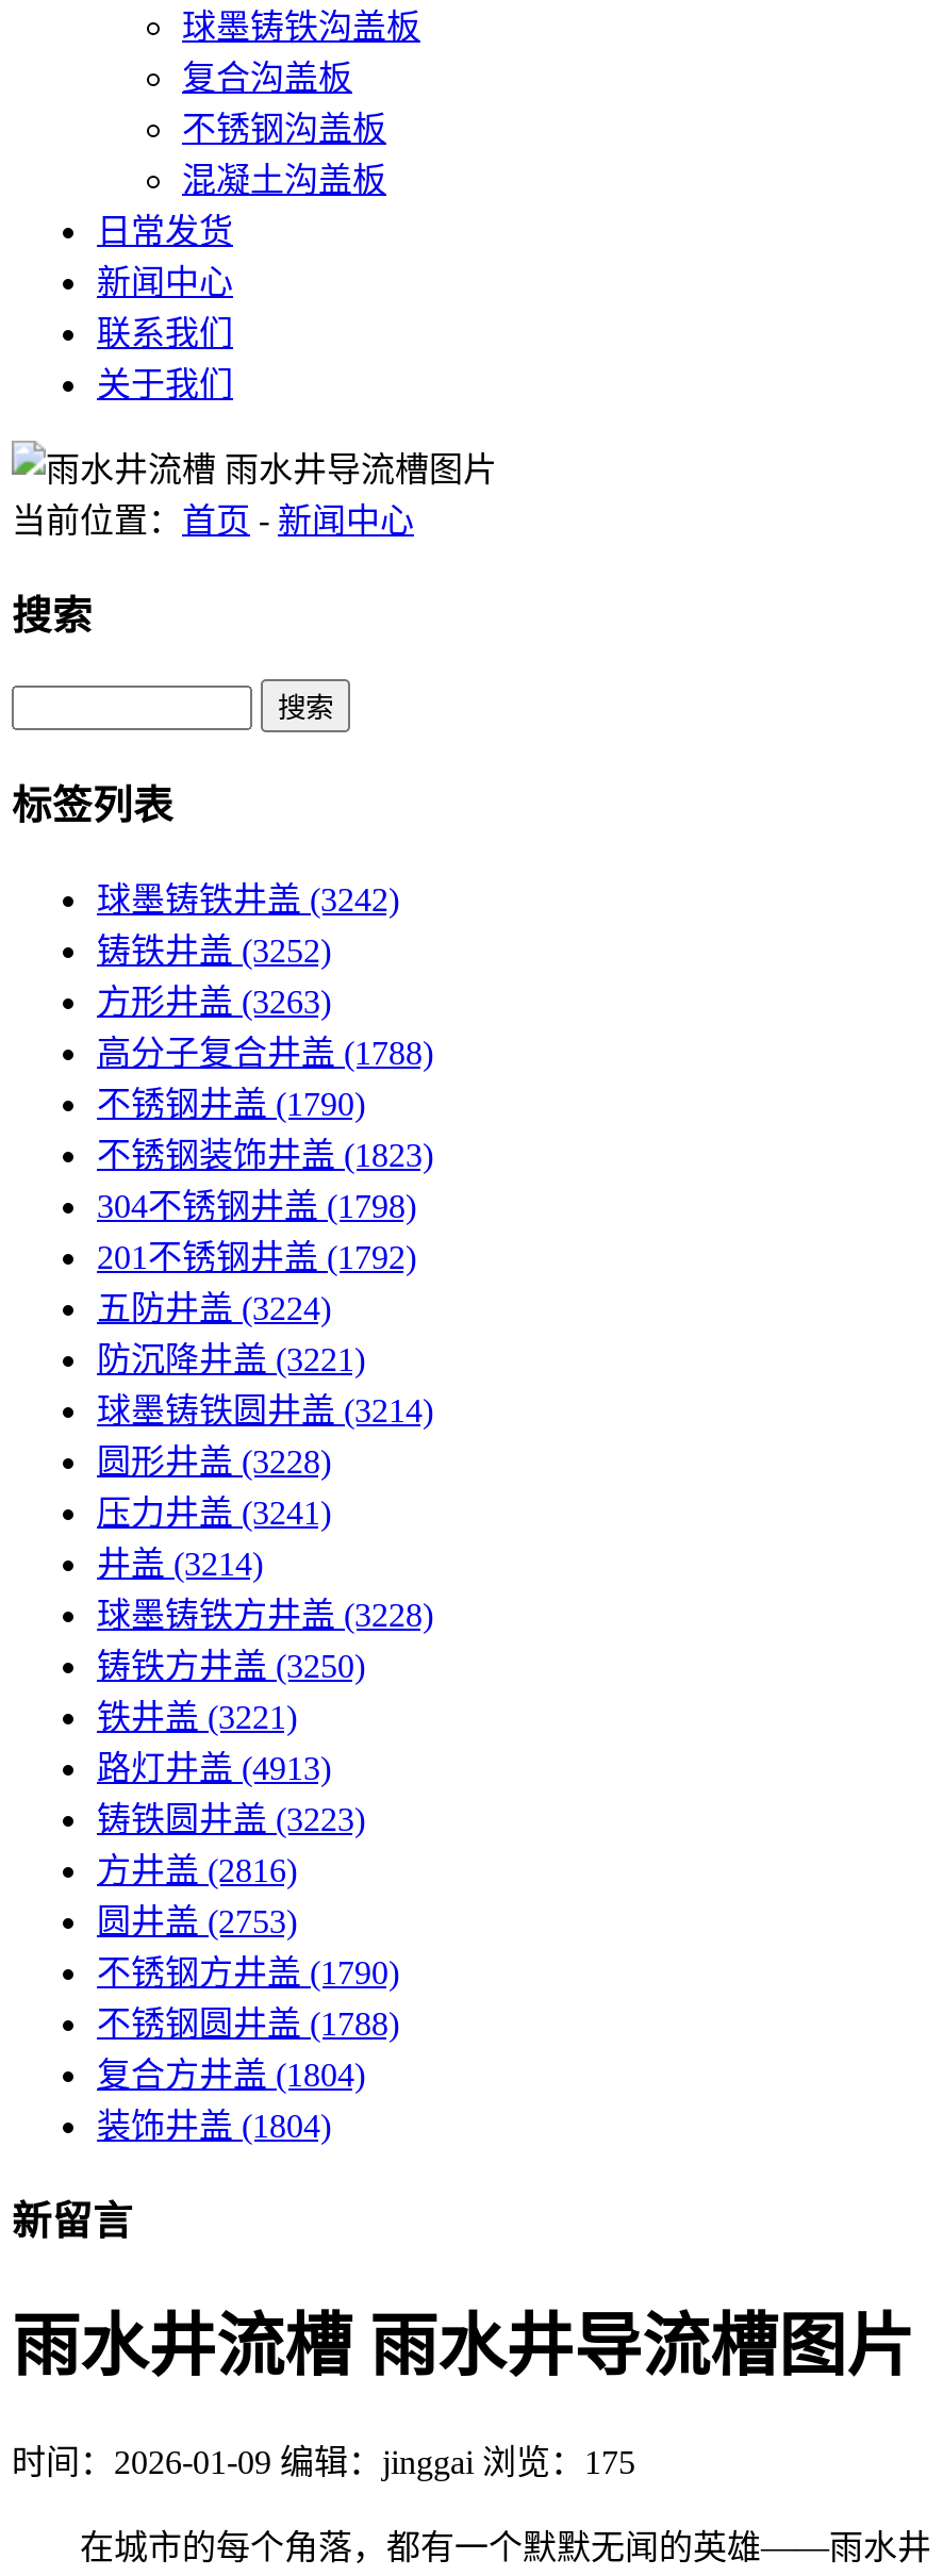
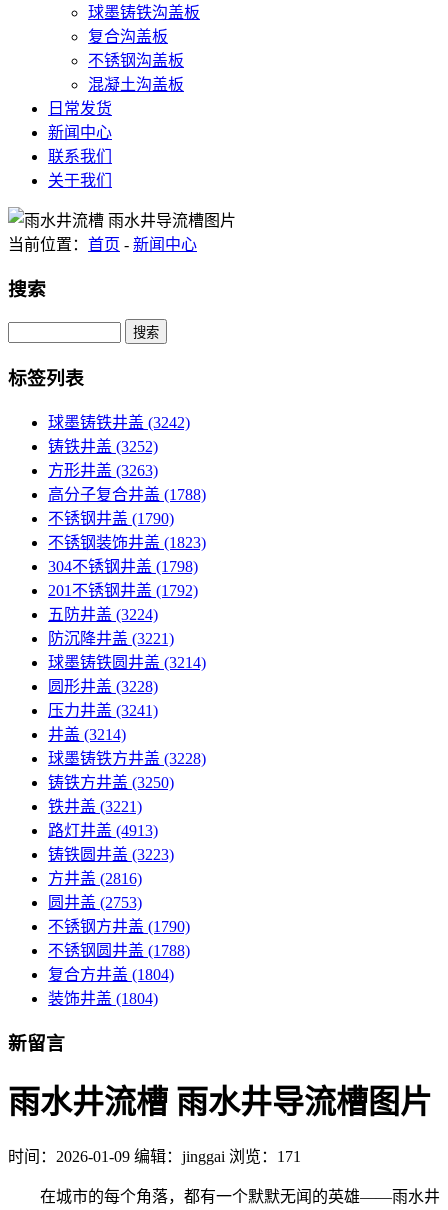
- 时间：2026-01-09 编辑：jinggai 浏览：175
+ 时间：2026-01-09 编辑：jinggai 浏览：171
